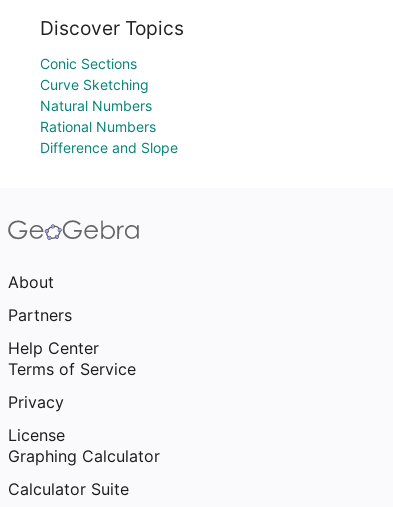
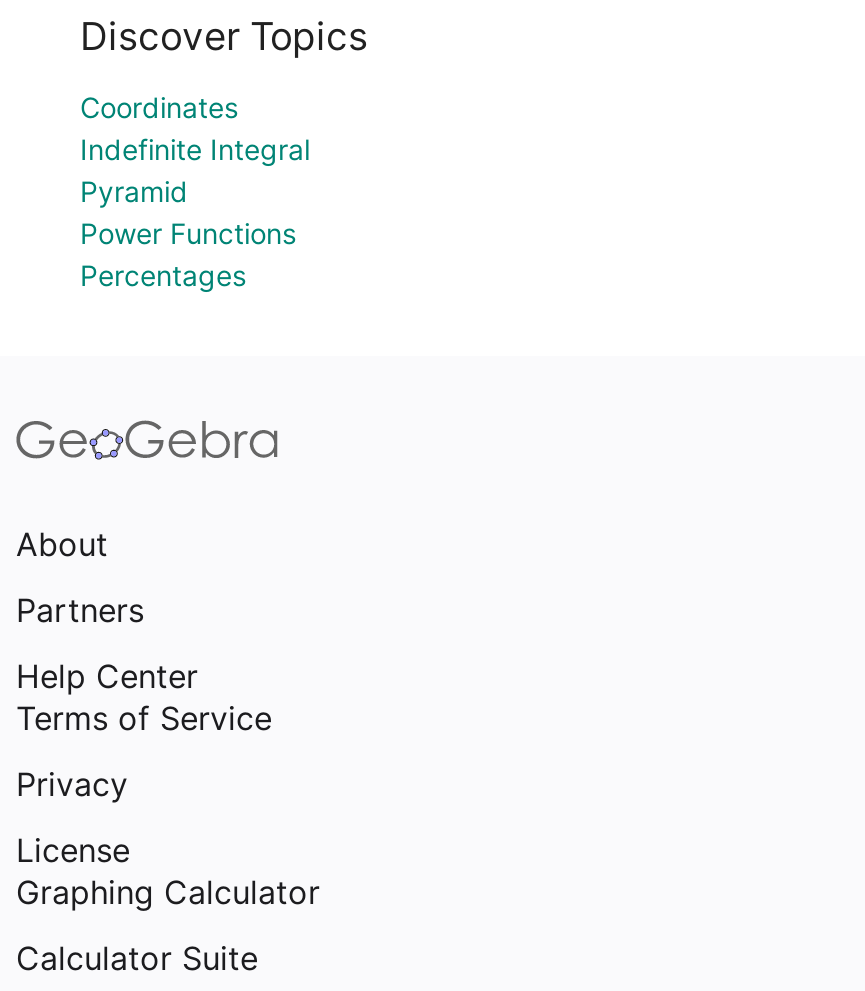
- Conic Sections
- Curve Sketching
- Natural Numbers
- Rational Numbers
- Difference and Slope
+ Coordinates
+ Indefinite Integral
+ Pyramid
+ Power Functions
+ Percentages
